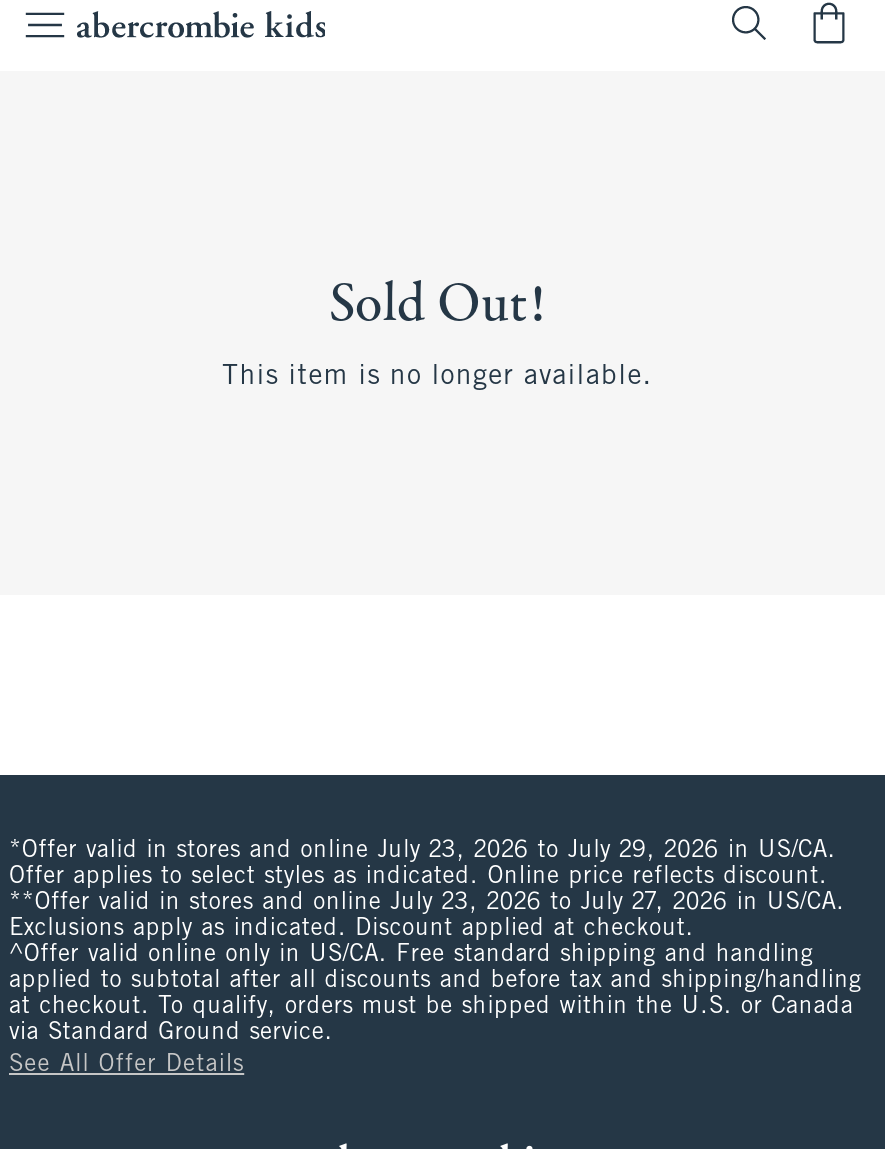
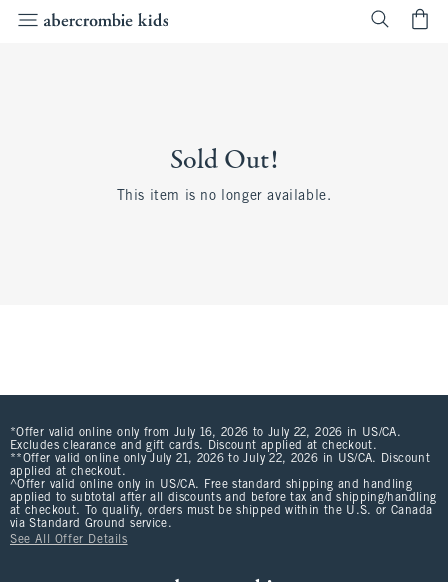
- *Offer valid in stores and online July 23, 2026 to July 29, 2026 in US/CA.
- Offer applies to select styles as indicated. Online price reflects discount.
- **Offer valid in stores and online July 23, 2026 to July 27, 2026 in US/CA.
- Exclusions apply as indicated. Discount applied at checkout.
+ *Offer valid online only from July 16, 2026 to July 22, 2026 in US/CA.
+ Excludes clearance and gift cards. Discount applied at checkout.
+ **Offer valid online only July 21, 2026 to July 22, 2026 in US/CA. Discount
+ applied at checkout.
